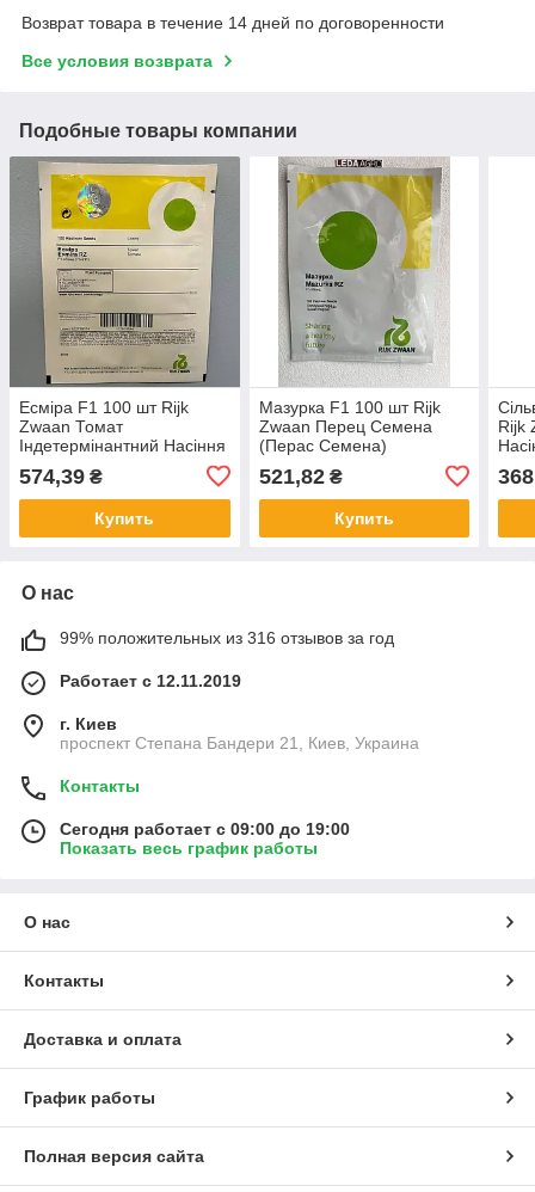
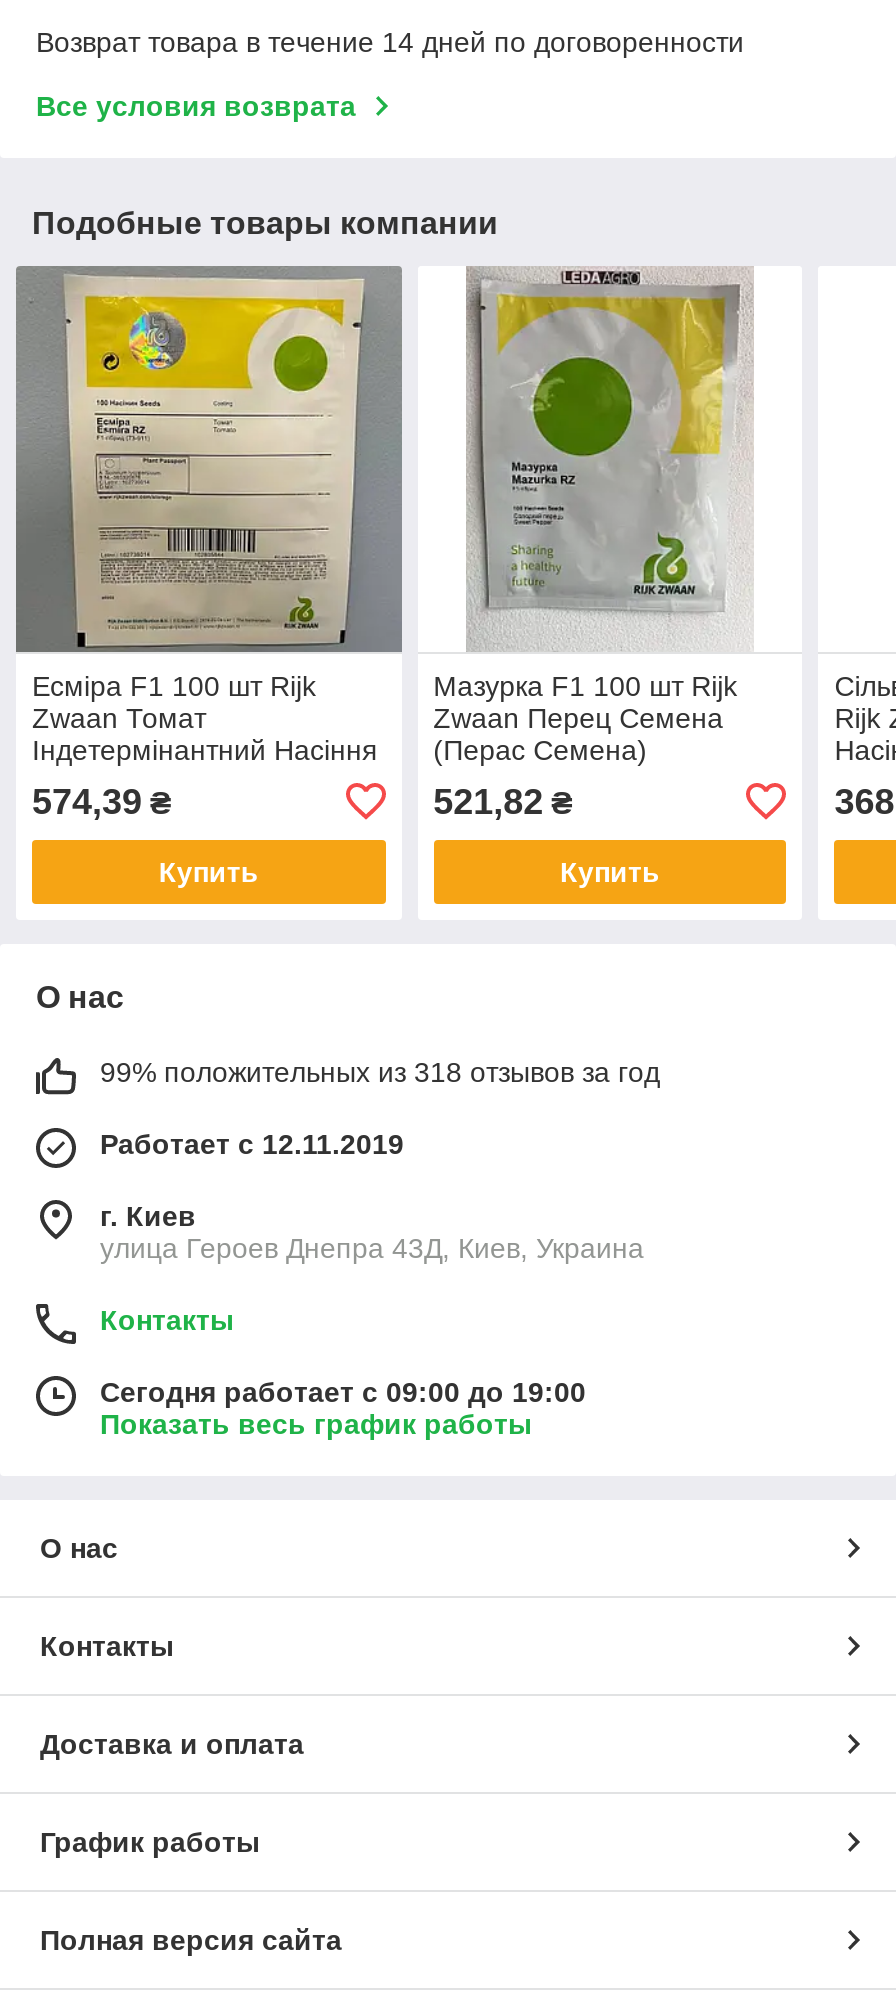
- 99% положительных из 316 отзывов за год
+ 99% положительных из 318 отзывов за год

- проспект Степана Бандери 21, Киев, Украина
+ улица Героев Днепра 43Д, Киев, Украина
